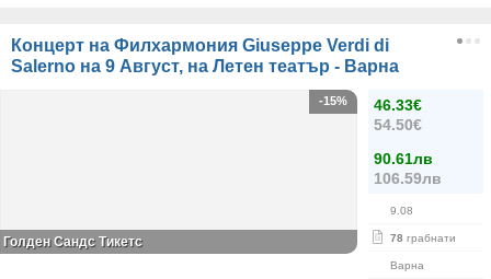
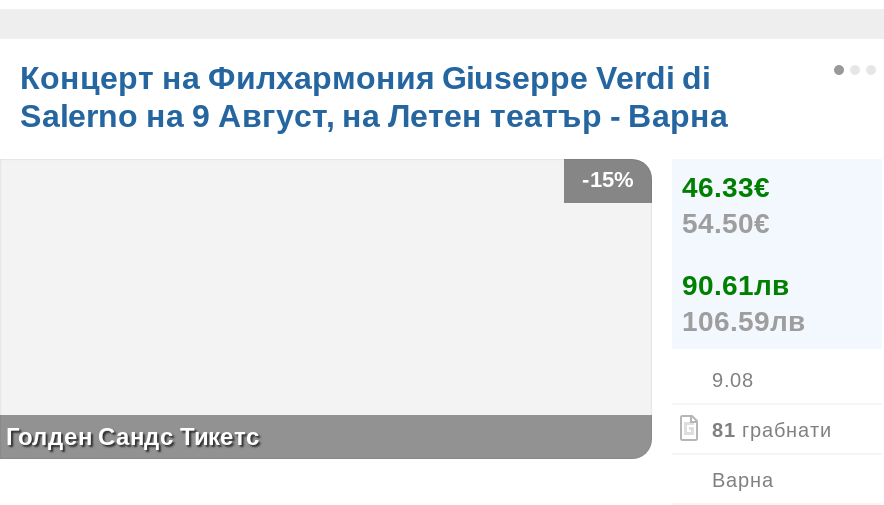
- 78 грабнати
+ 81 грабнати
